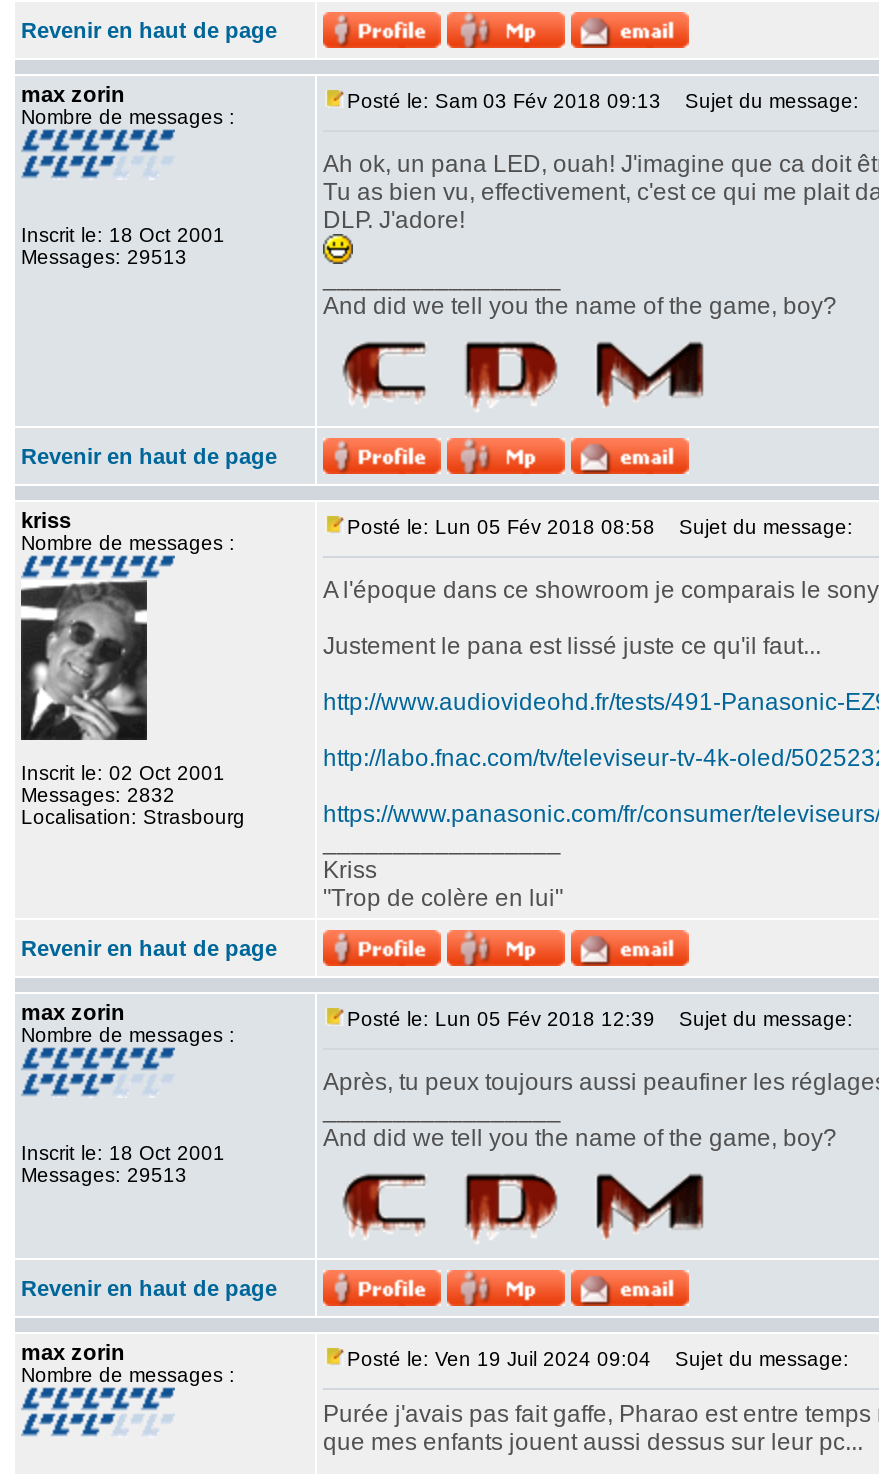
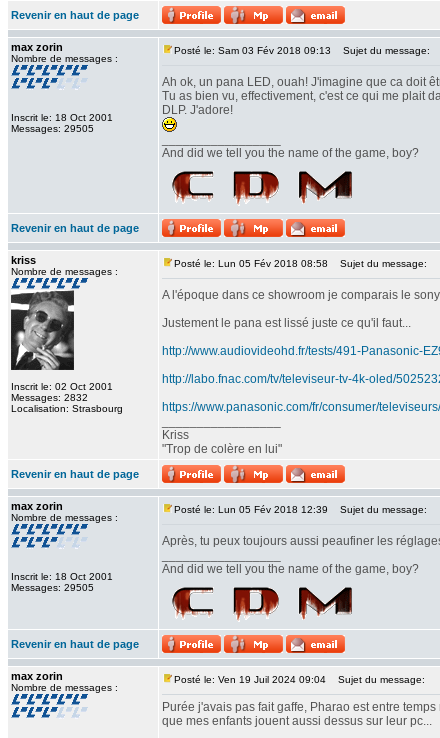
- Messages: 29513
+ Messages: 29505

- Messages: 29513
+ Messages: 29505
